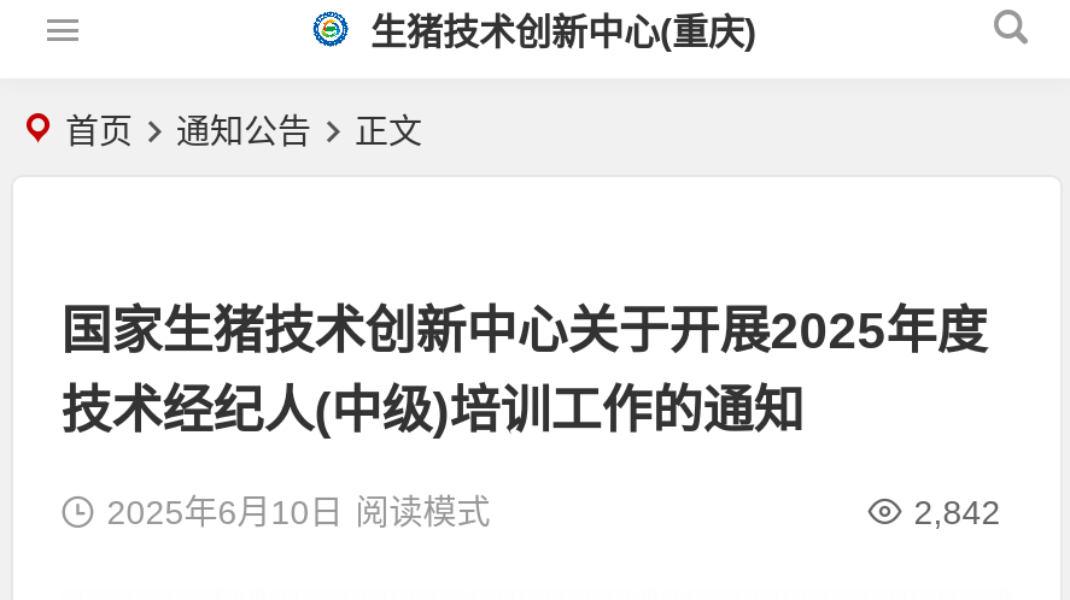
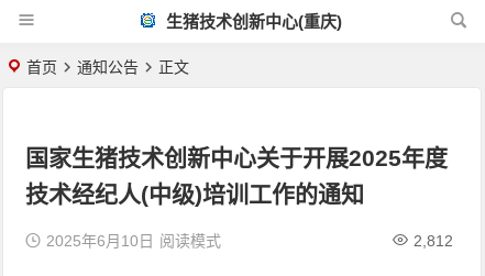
- 2,842
+ 2,812
